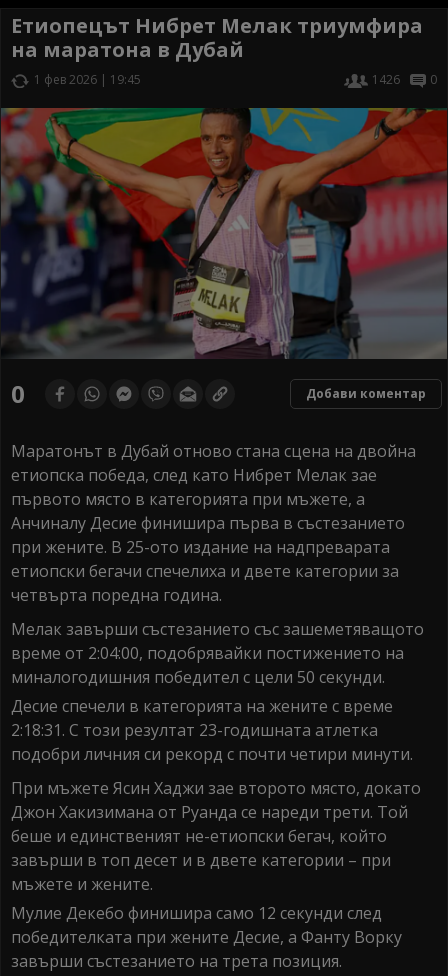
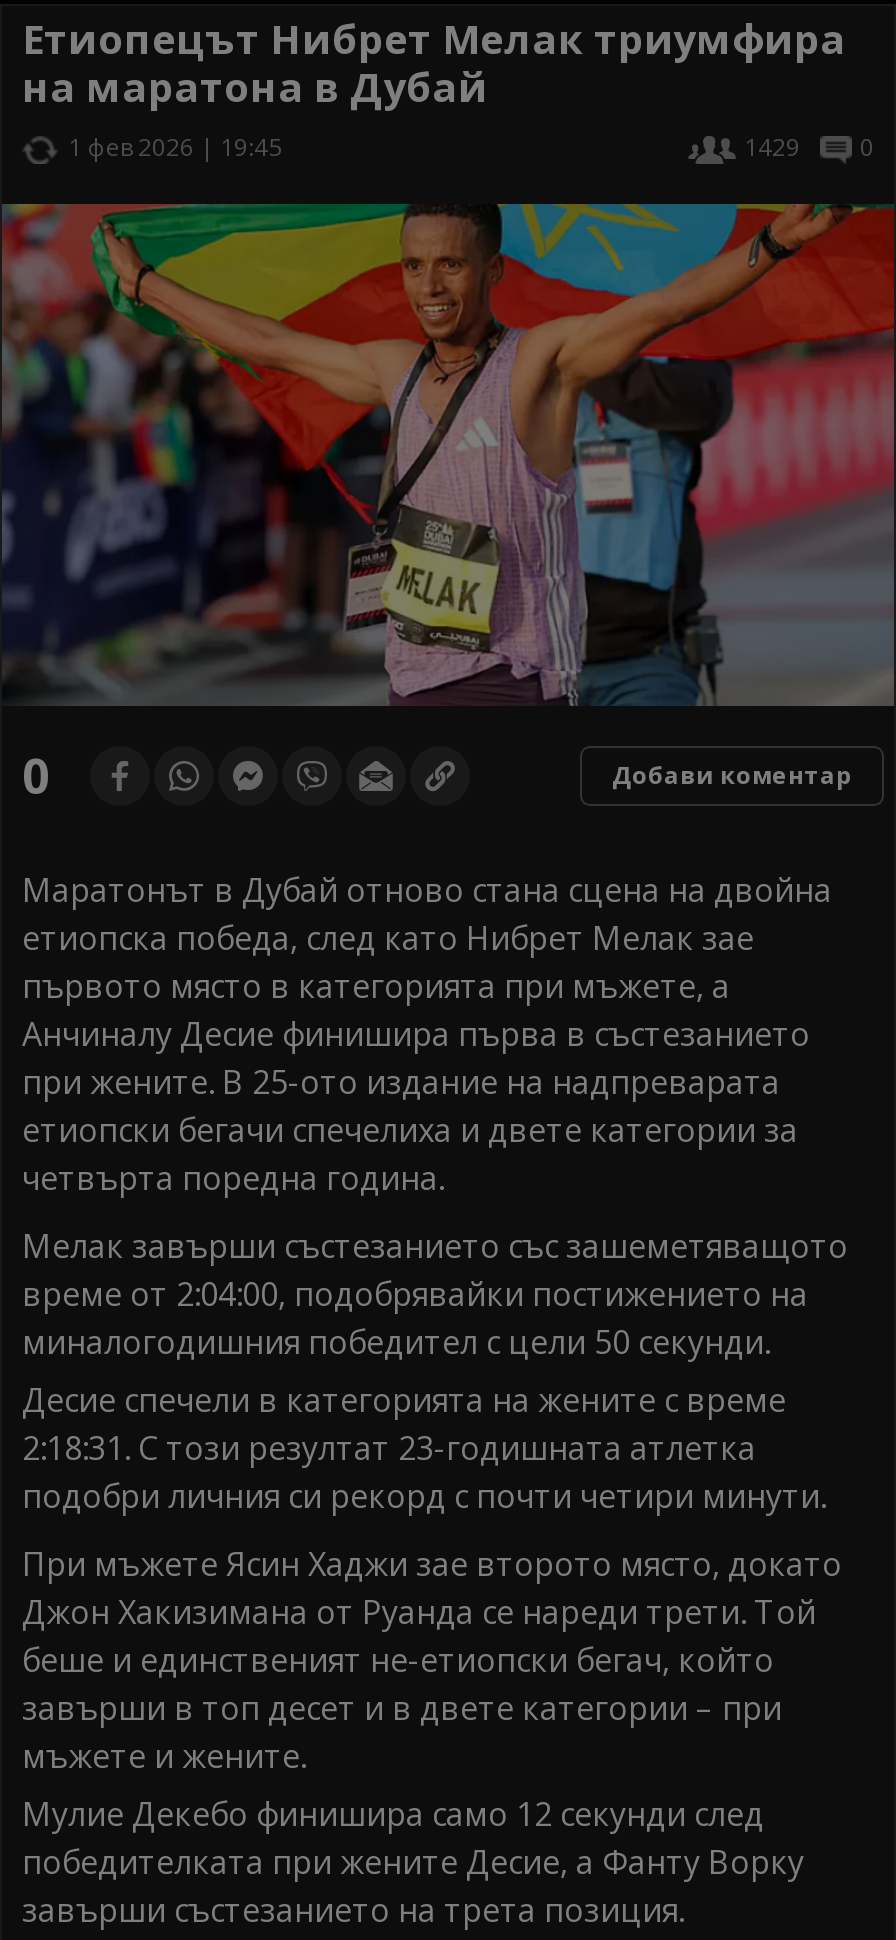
- 1426 0
+ 1429 0
